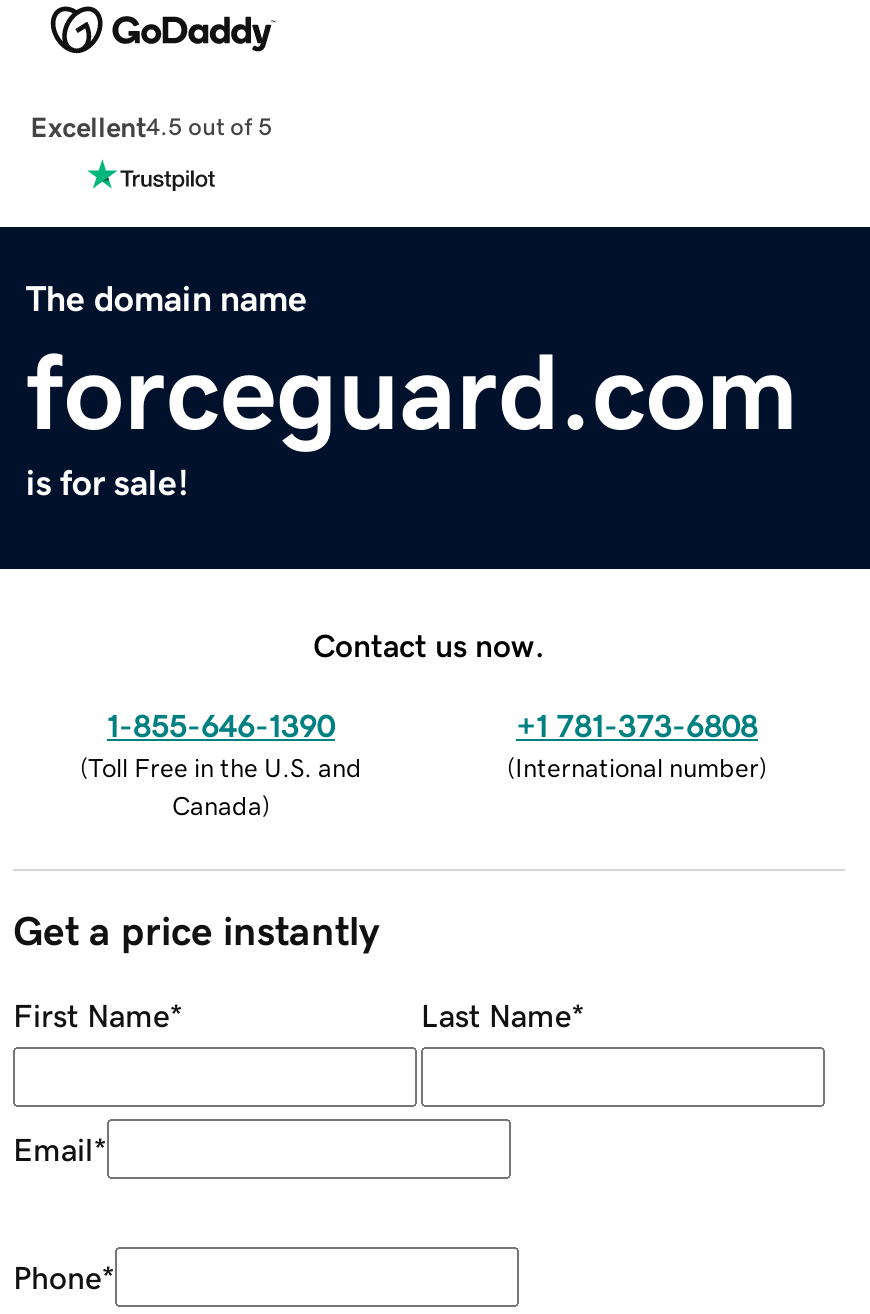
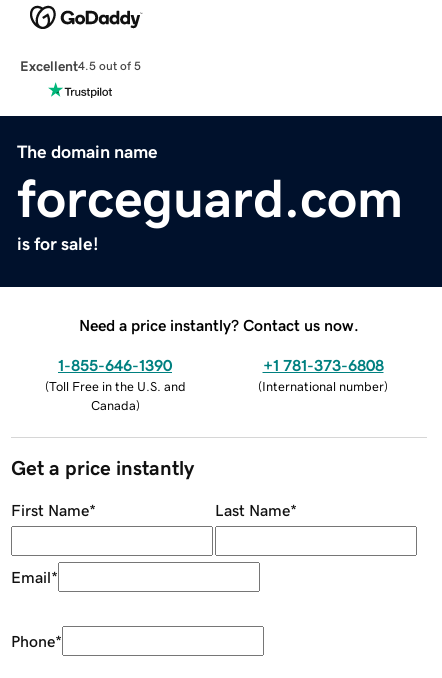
- Contact us now.
+ Need a price instantly? Contact us now.
